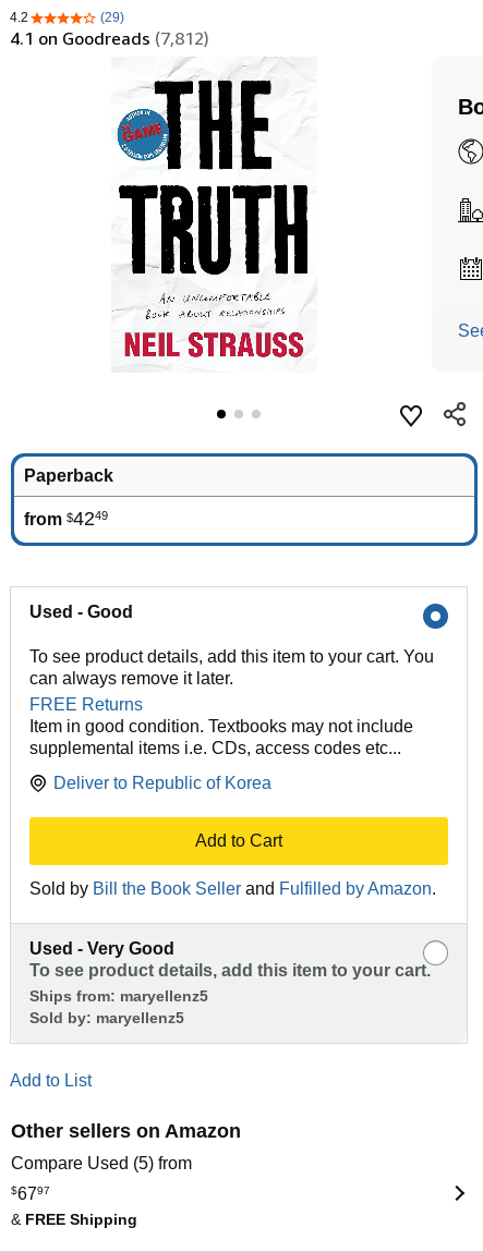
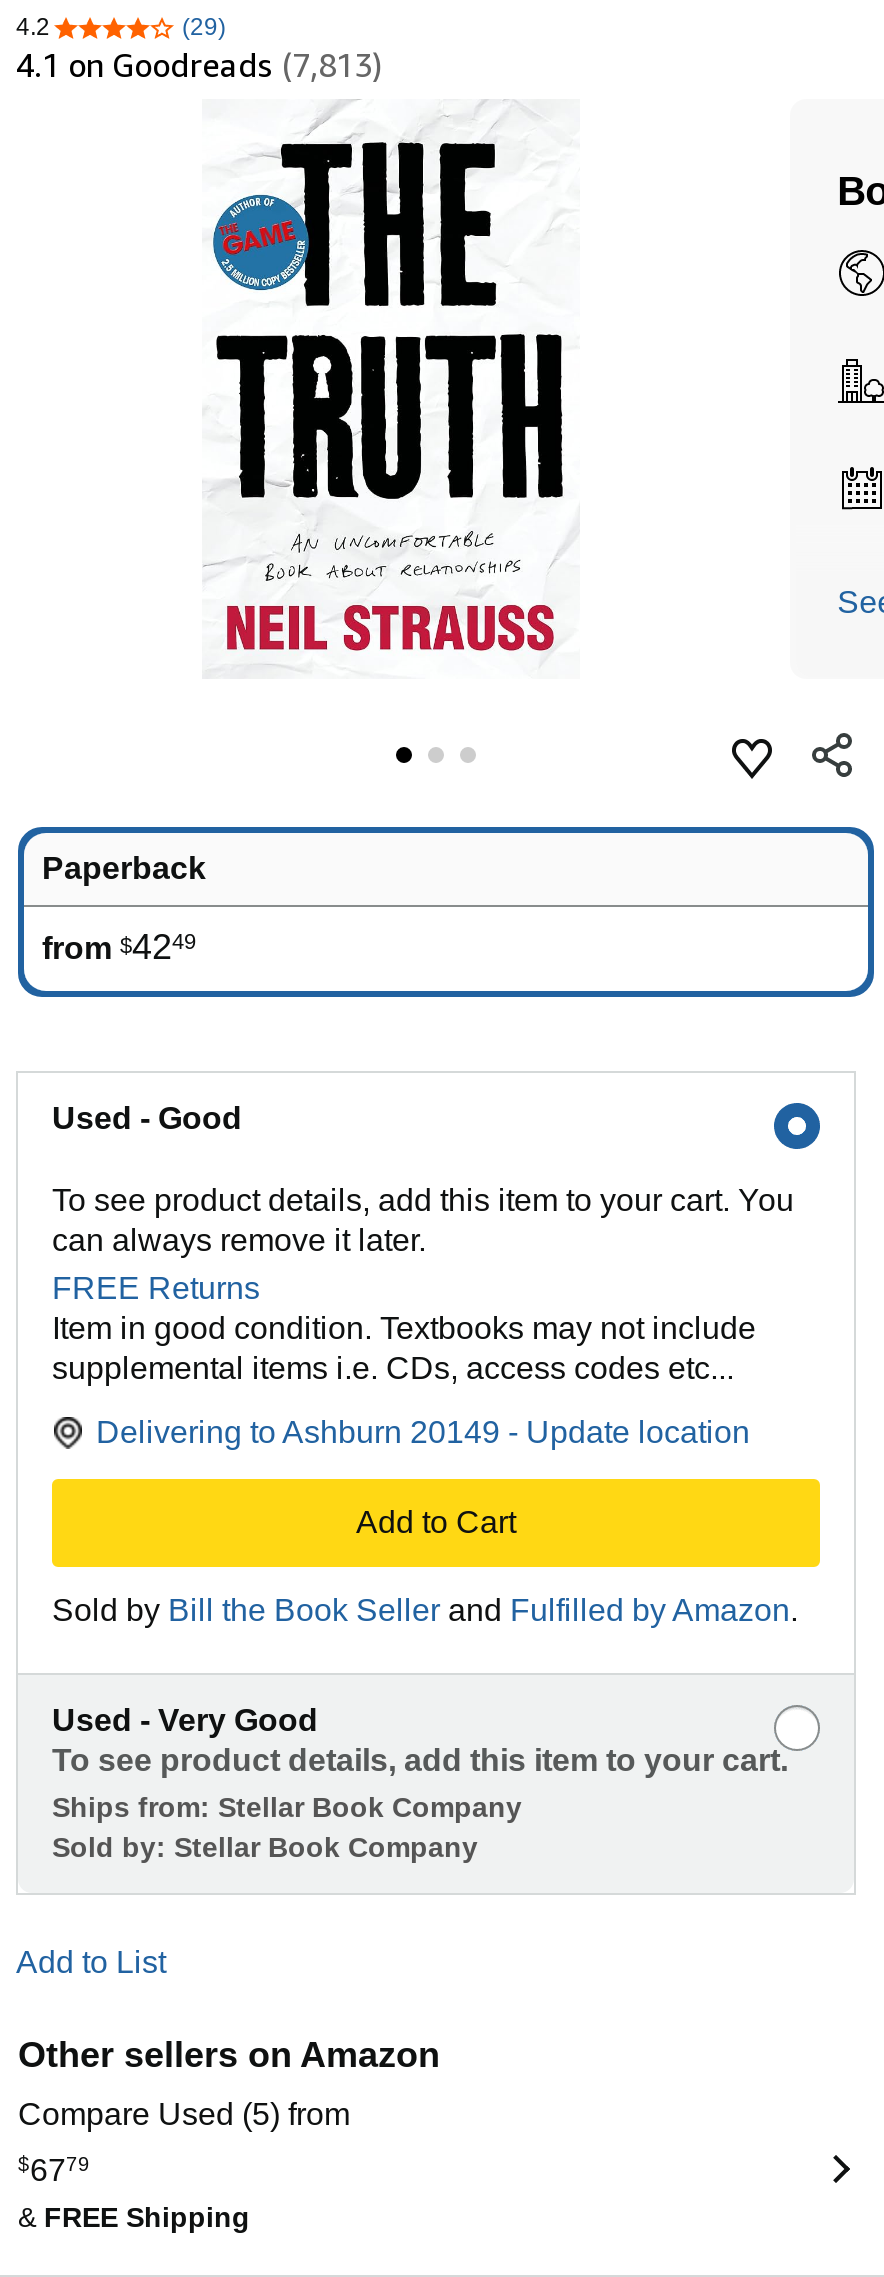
- 4.1 on Goodreads (7,812)
+ 4.1 on Goodreads (7,813)

- Deliver to Republic of Korea
+ Delivering to Ashburn 20149 - Update location

- Ships from: maryellenz5
- Sold by: maryellenz5
+ Ships from: Stellar Book Company
+ Sold by: Stellar Book Company

- $6797
+ $6779
